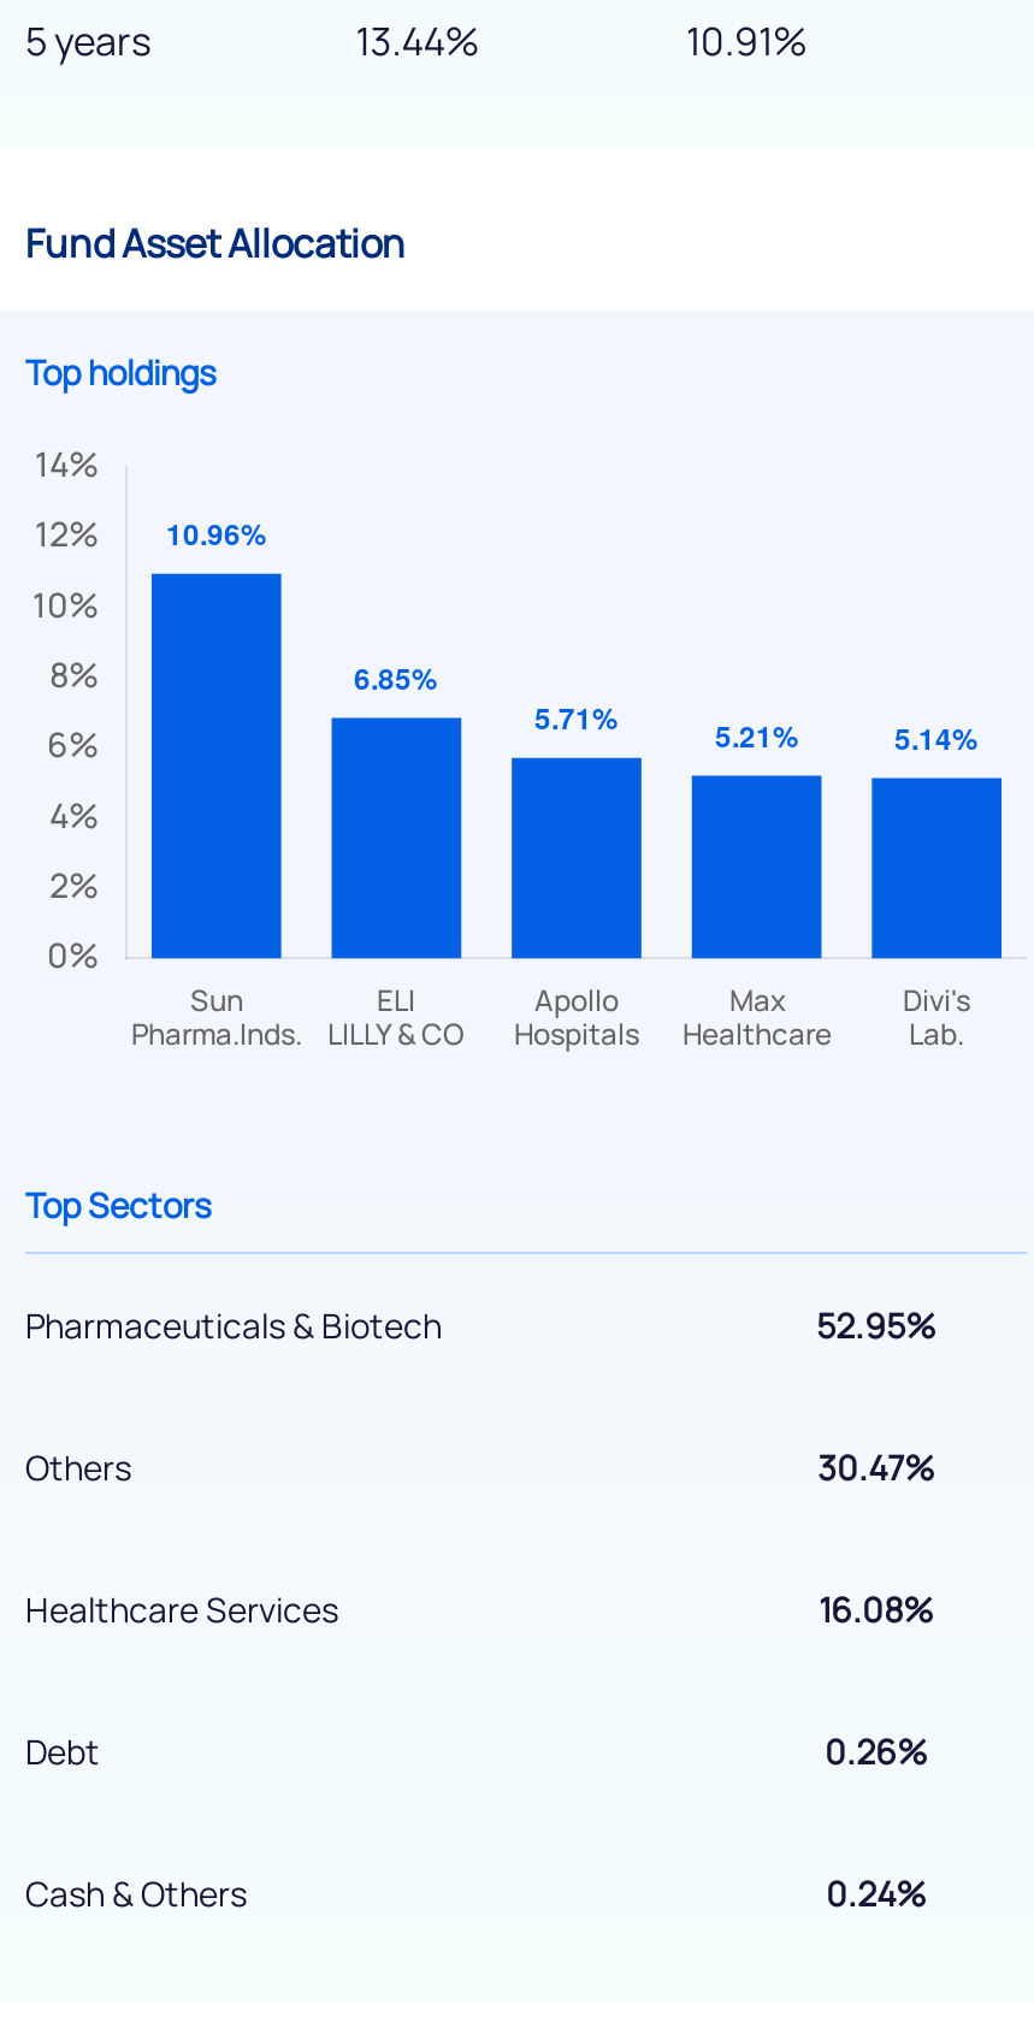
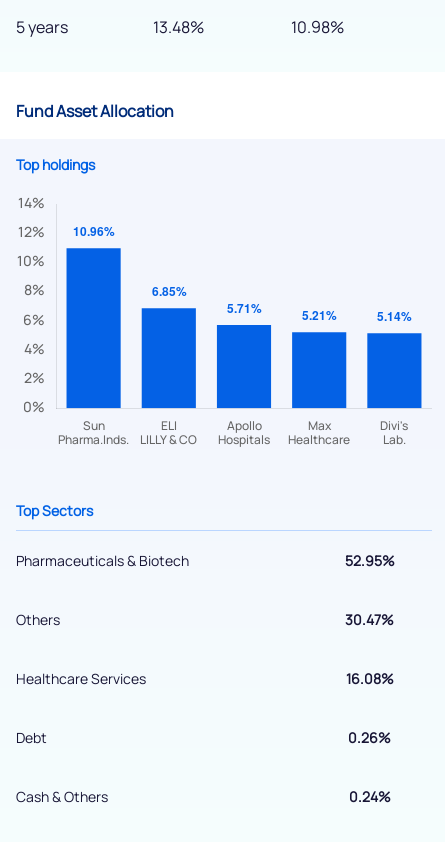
- 13.44%
+ 13.48%

- 10.91%
+ 10.98%
